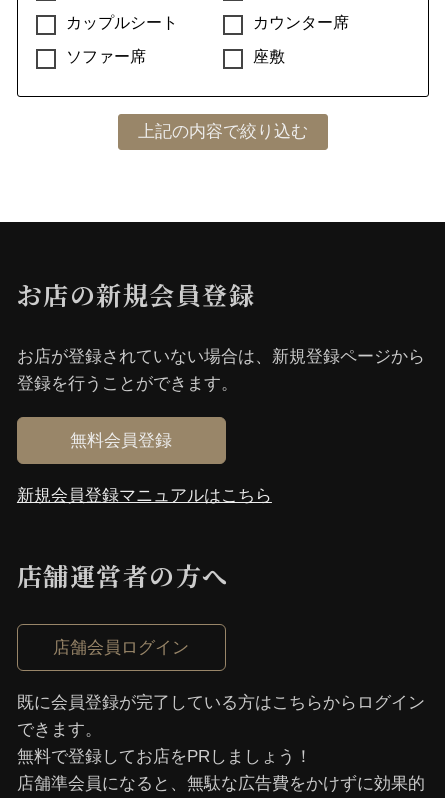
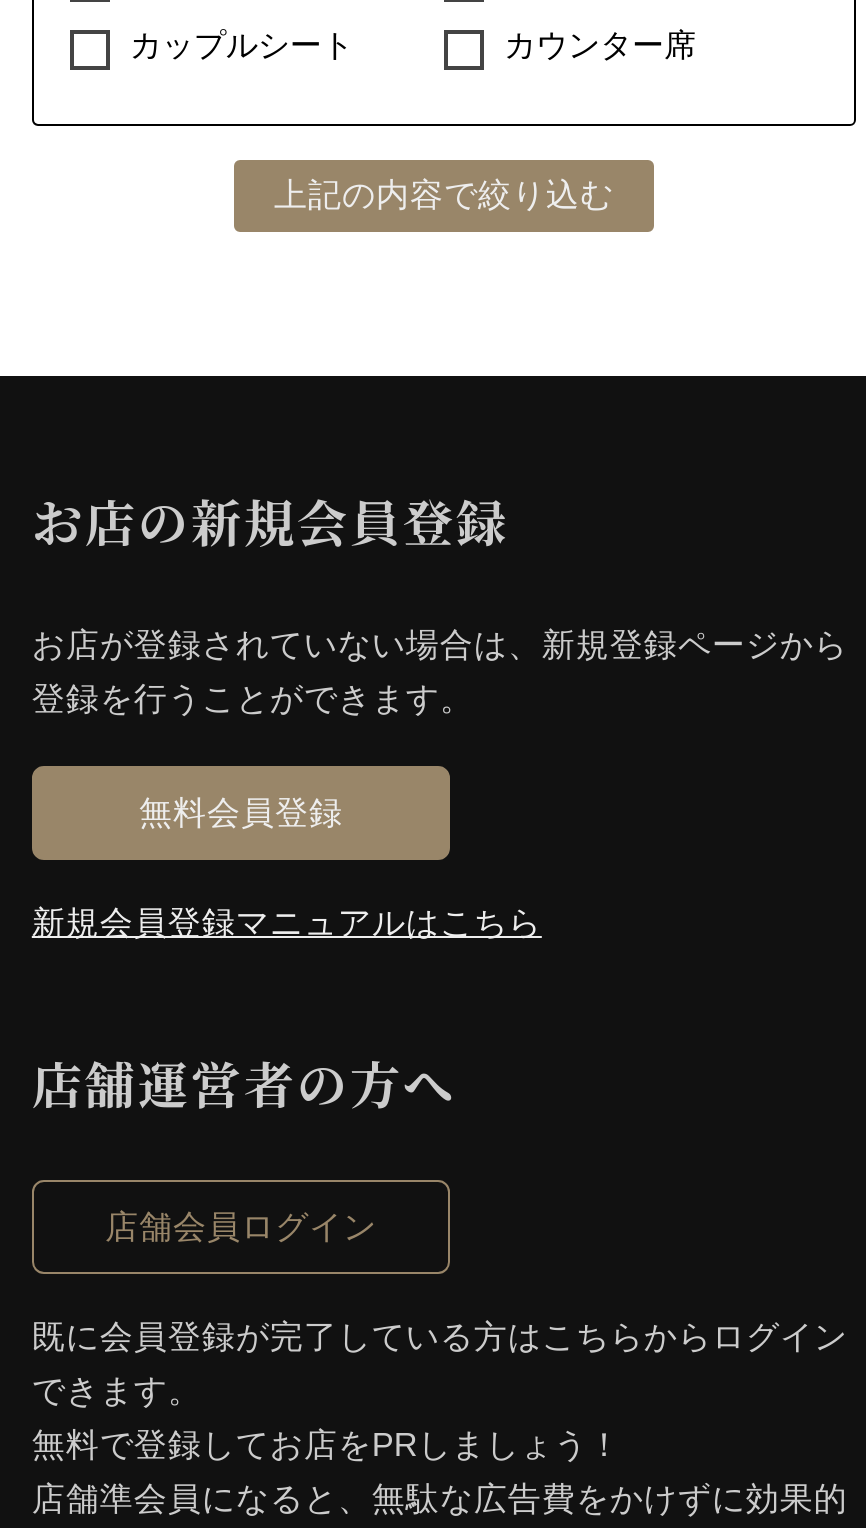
- ソファー席
- 座敷
